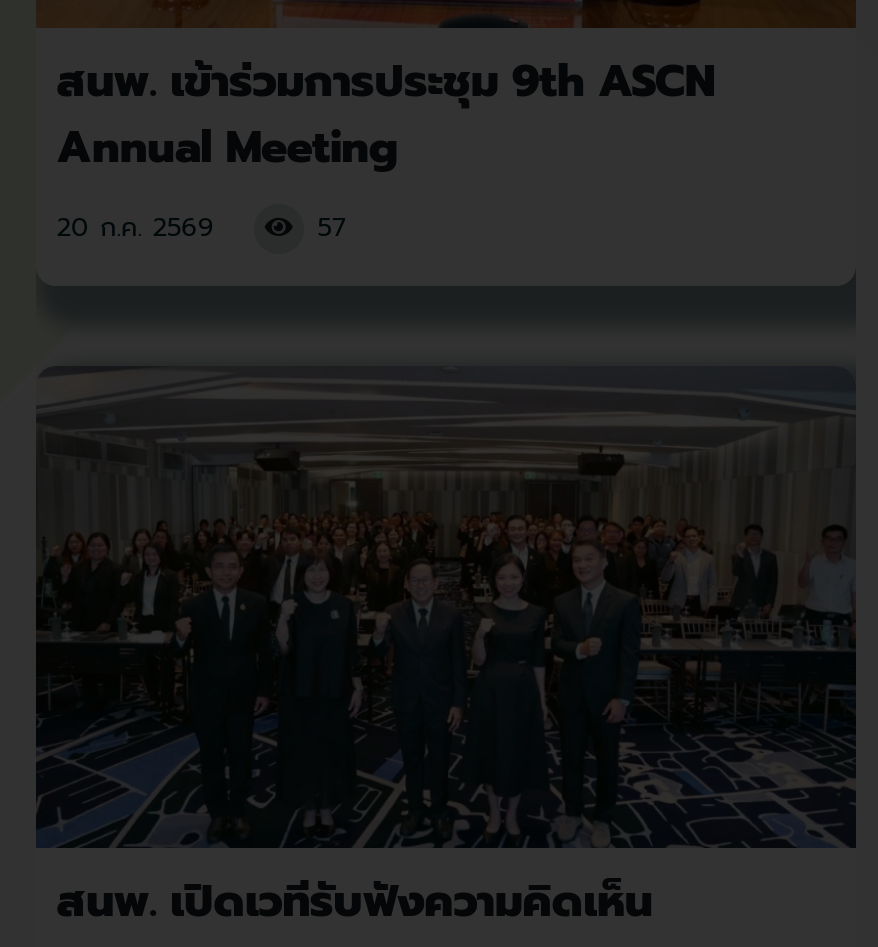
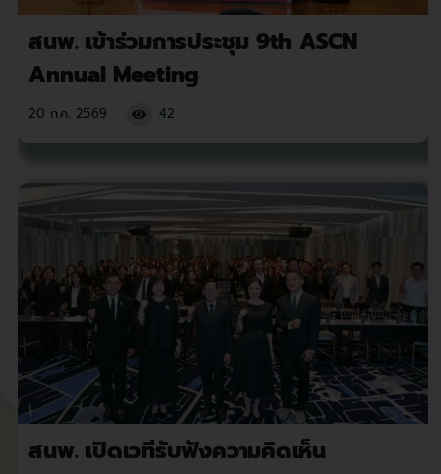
- 57
+ 42
